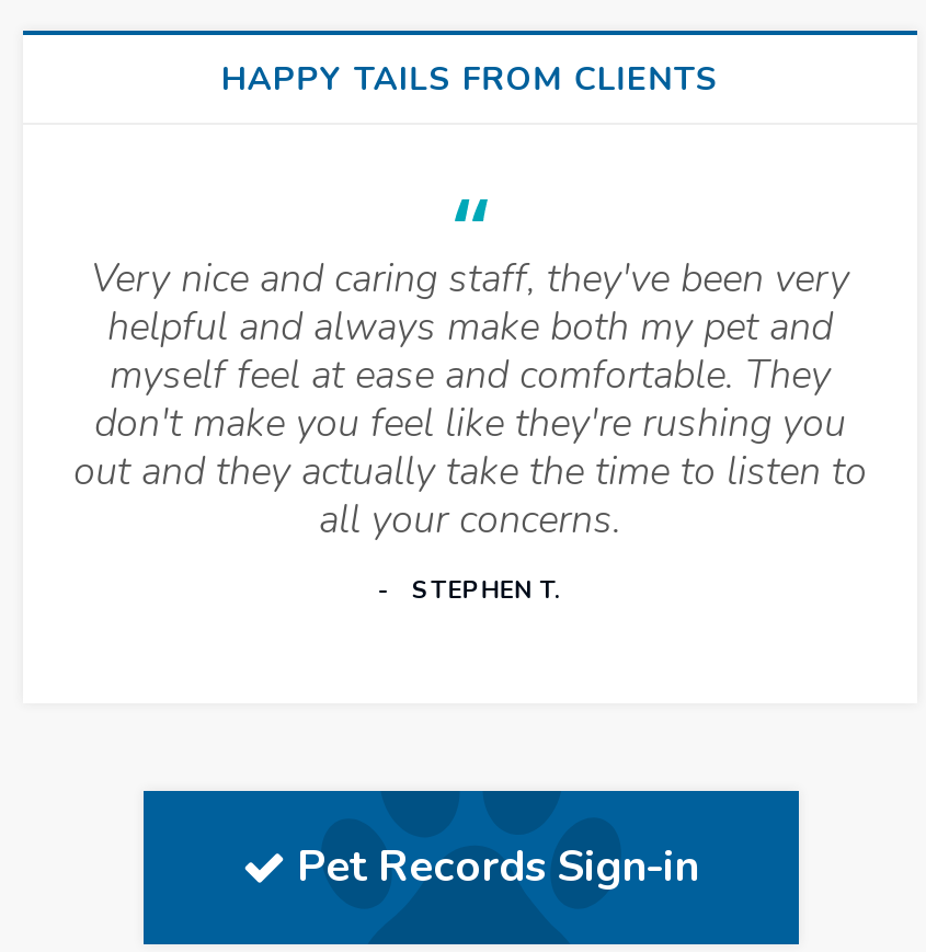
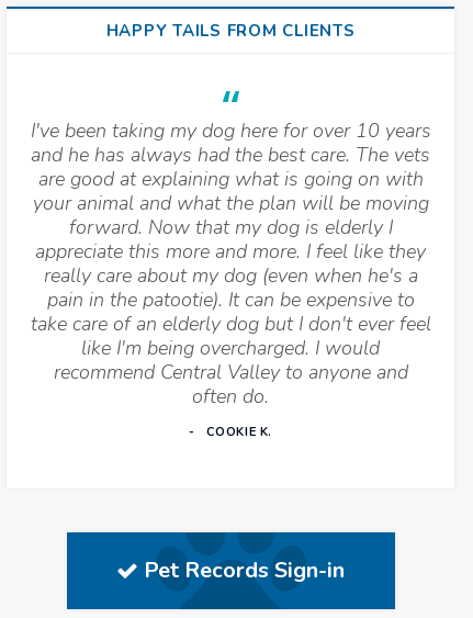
- Very nice and caring staff, they've been very
- helpful and always make both my pet and
- myself feel at ease and comfortable. They
- don't make you feel like they're rushing you
- out and they actually take the time to listen to
- all your concerns.
+ I've been taking my dog here for over 10 years
+ and he has always had the best care. The vets
+ are good at explaining what is going on with
+ your animal and what the plan will be moving
+ forward. Now that my dog is elderly I
+ appreciate this more and more. I feel like they
+ really care about my dog (even when he's a
+ pain in the patootie). It can be expensive to
+ take care of an elderly dog but I don't ever feel
+ like I'm being overcharged. I would
+ recommend Central Valley to anyone and
+ often do.

- STEPHEN T.
+ COOKIE K.
